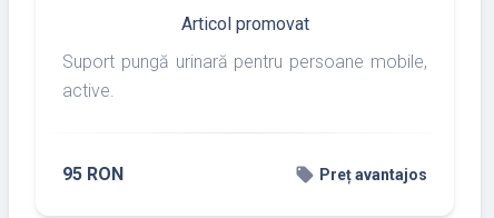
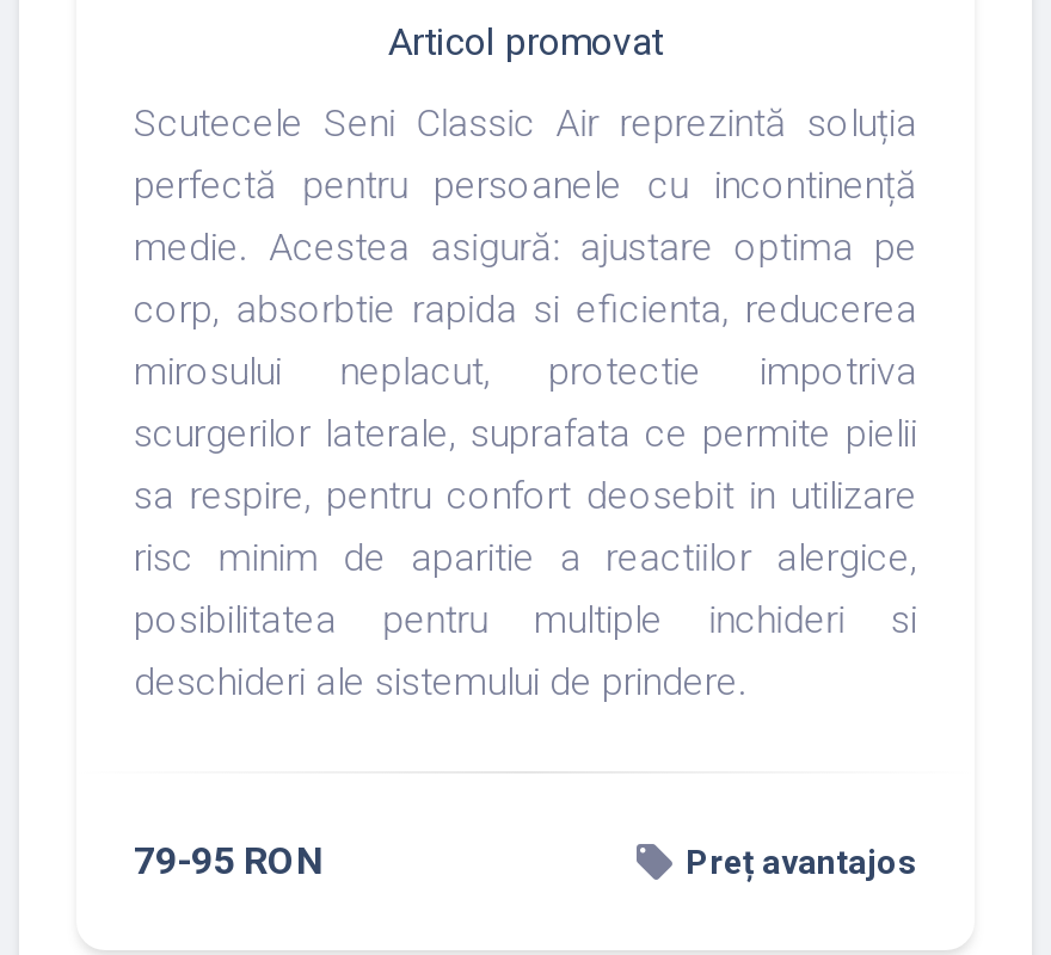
- Suport pungă urinară pentru persoane mobile,
- active.
+ Scutecele Seni Classic Air reprezintă soluția
+ perfectă pentru persoanele cu incontinență
+ medie. Acestea asigură: ajustare optima pe
+ corp, absorbtie rapida si eficienta, reducerea
+ mirosului neplacut, protectie impotriva
+ scurgerilor laterale, suprafata ce permite pielii
+ sa respire, pentru confort deosebit in utilizare
+ risc minim de aparitie a reactiilor alergice,
+ posibilitatea pentru multiple inchideri si
+ deschideri ale sistemului de prindere.

- 95 RON
+ 79-95 RON
